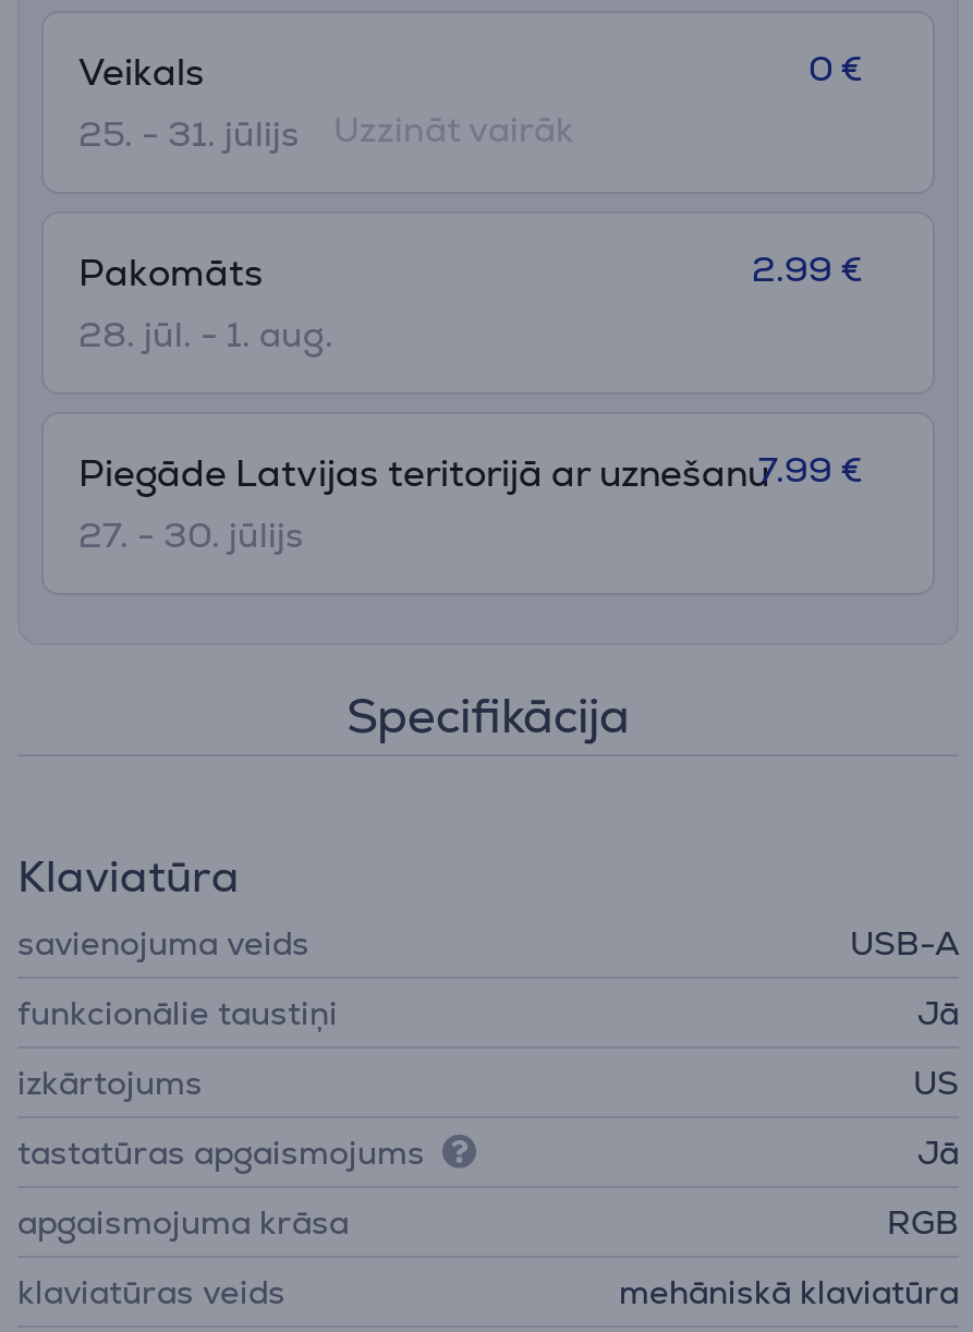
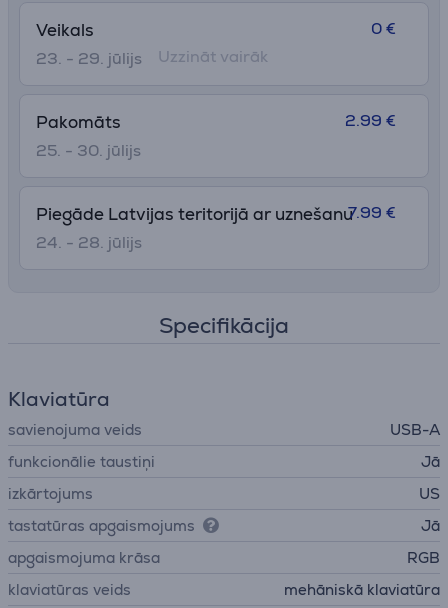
- 25. - 31. jūlijs
+ 23. - 29. jūlijs

- 28. jūl. - 1. aug.
+ 25. - 30. jūlijs

- 27. - 30. jūlijs
+ 24. - 28. jūlijs
